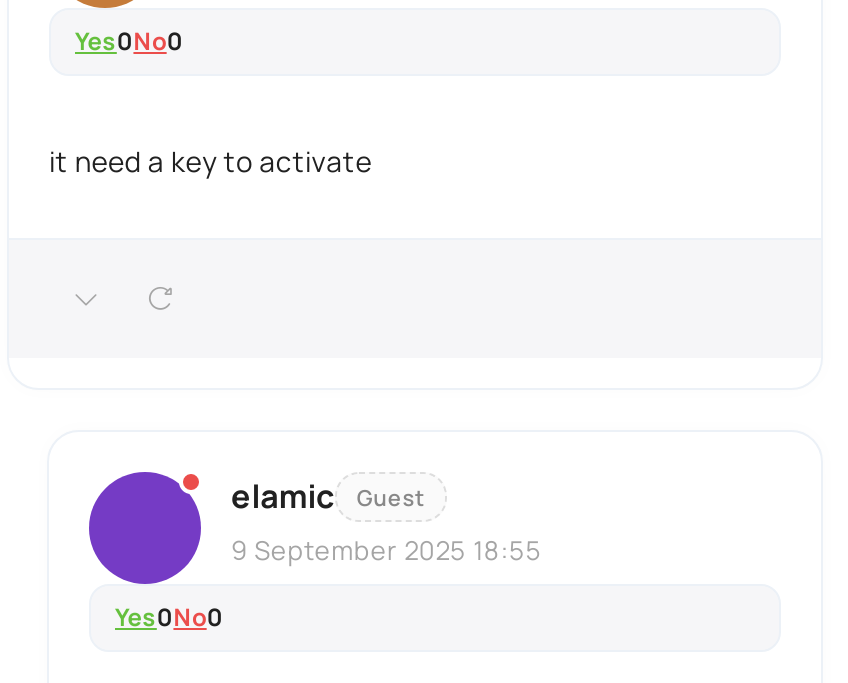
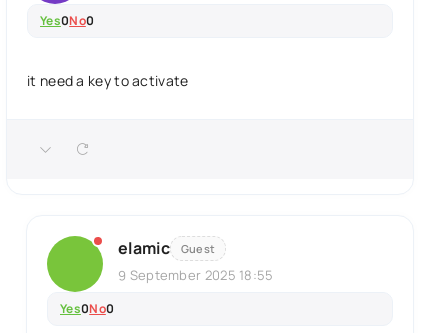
- [image]
+ [image]
